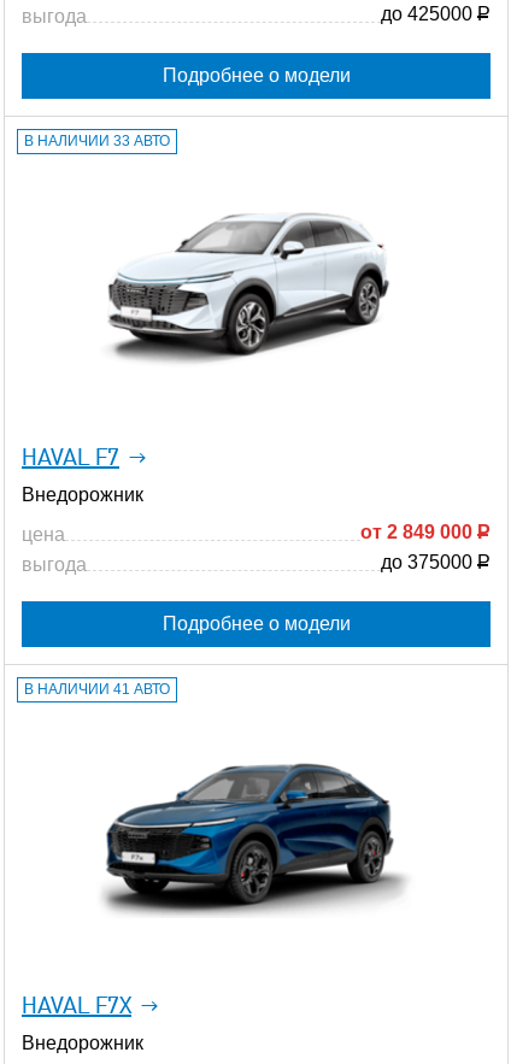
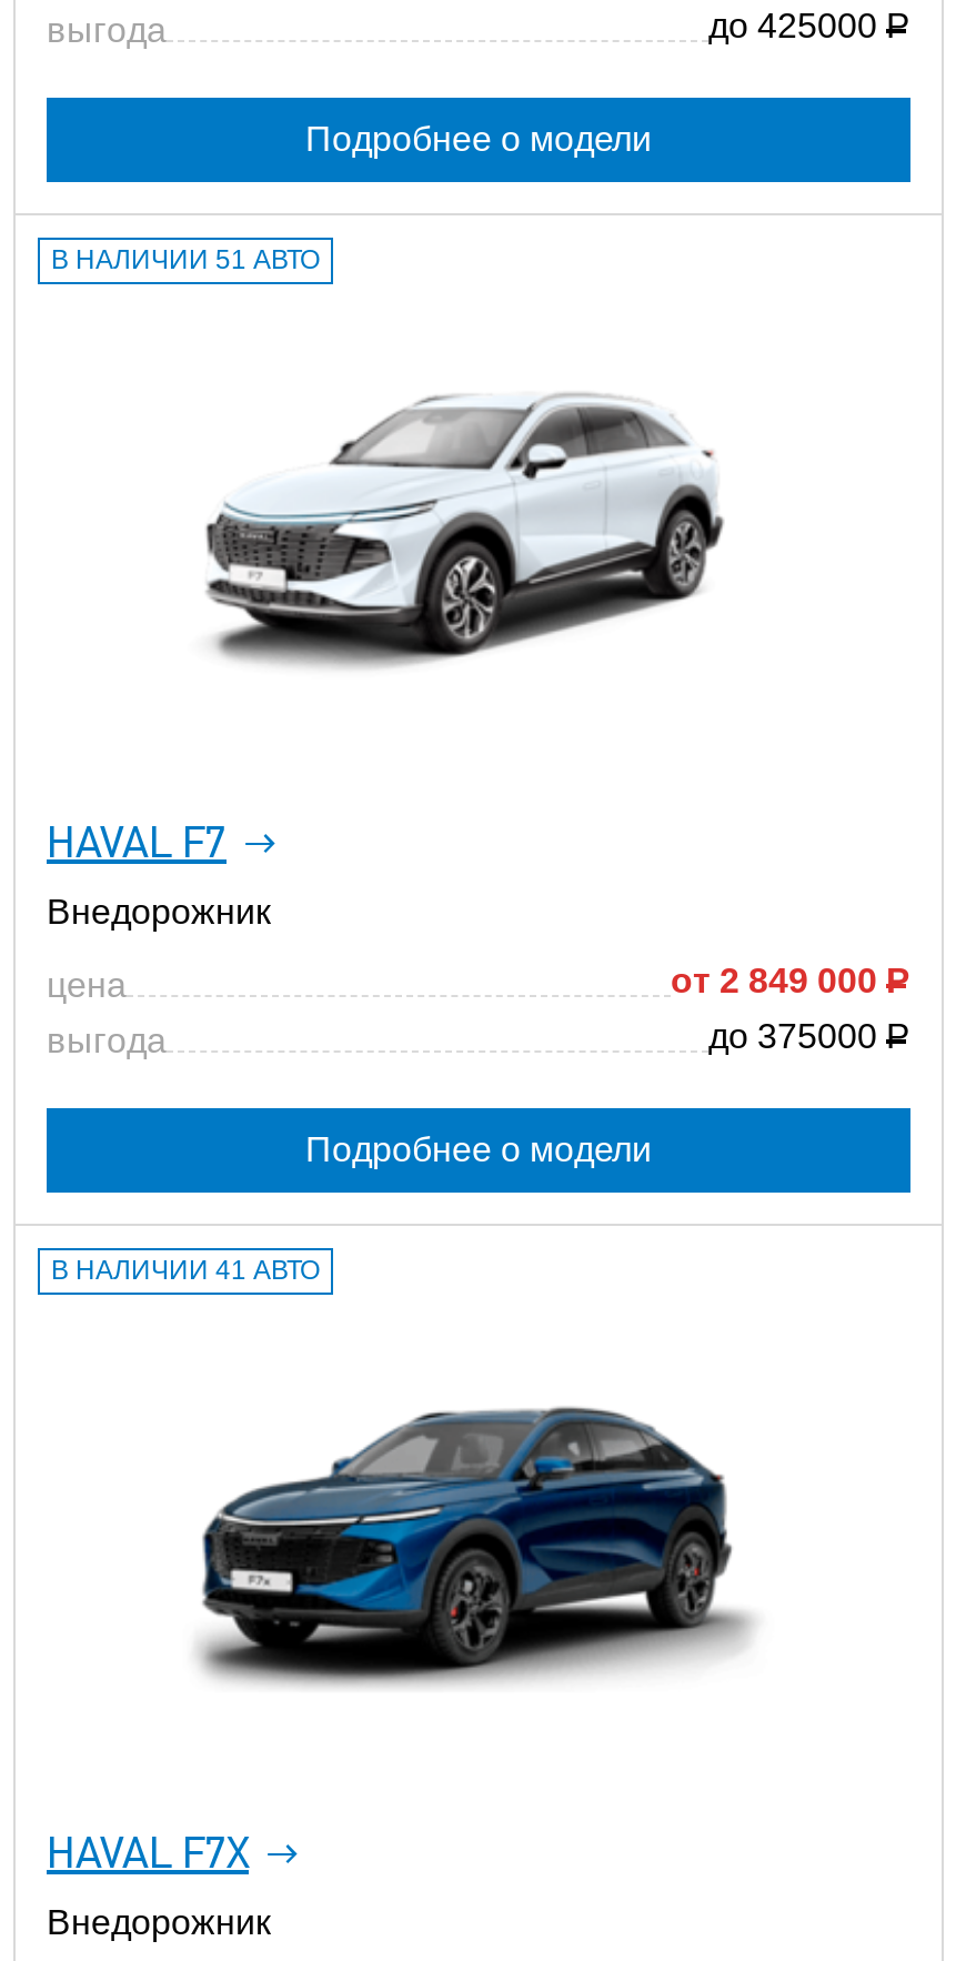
- В НАЛИЧИИ 33 АВТО
+ В НАЛИЧИИ 51 АВТО
